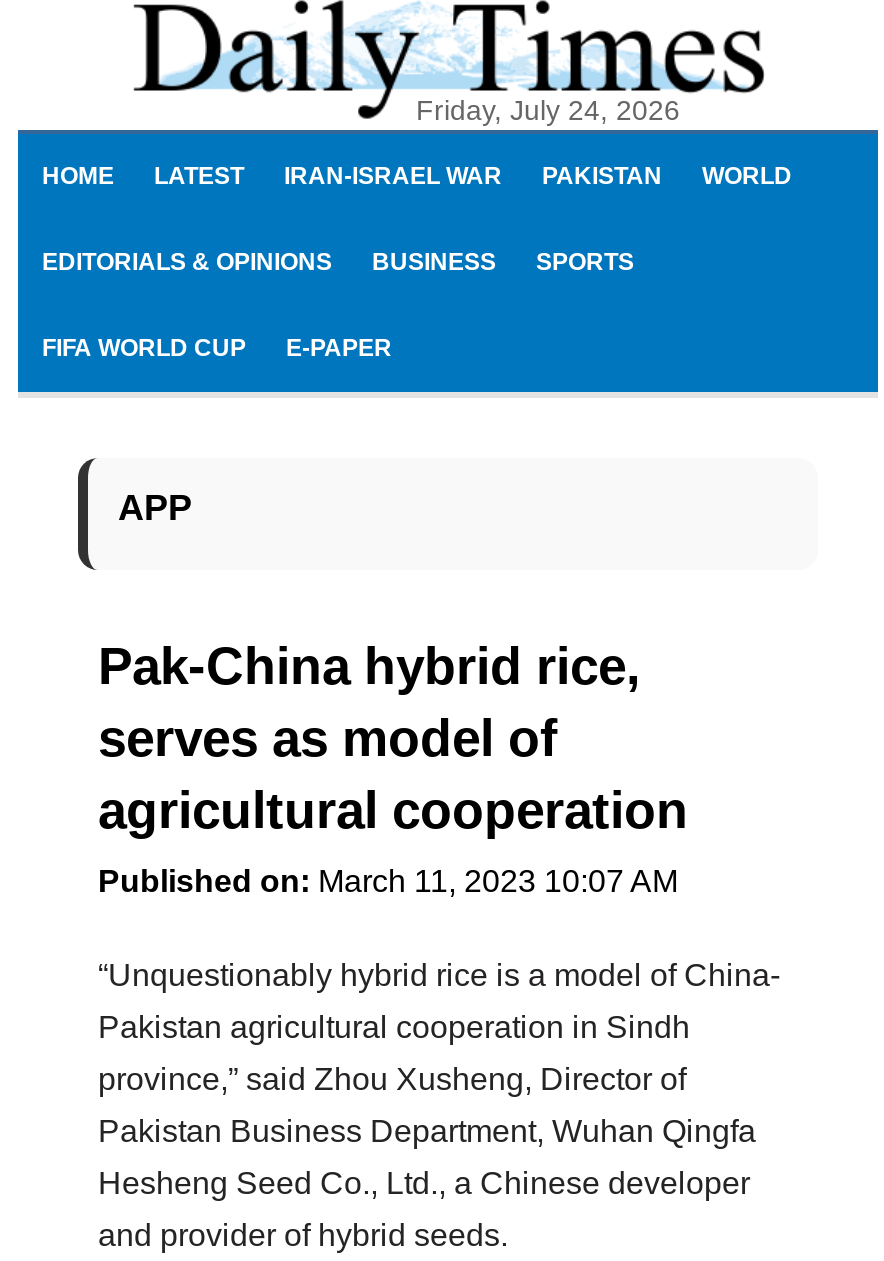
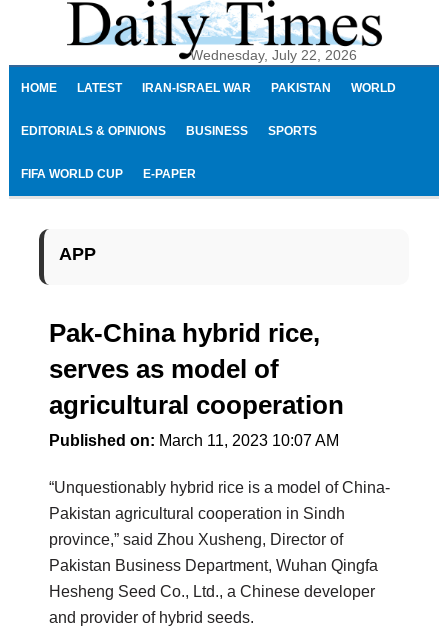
- Friday, July 24, 2026
+ Wednesday, July 22, 2026
